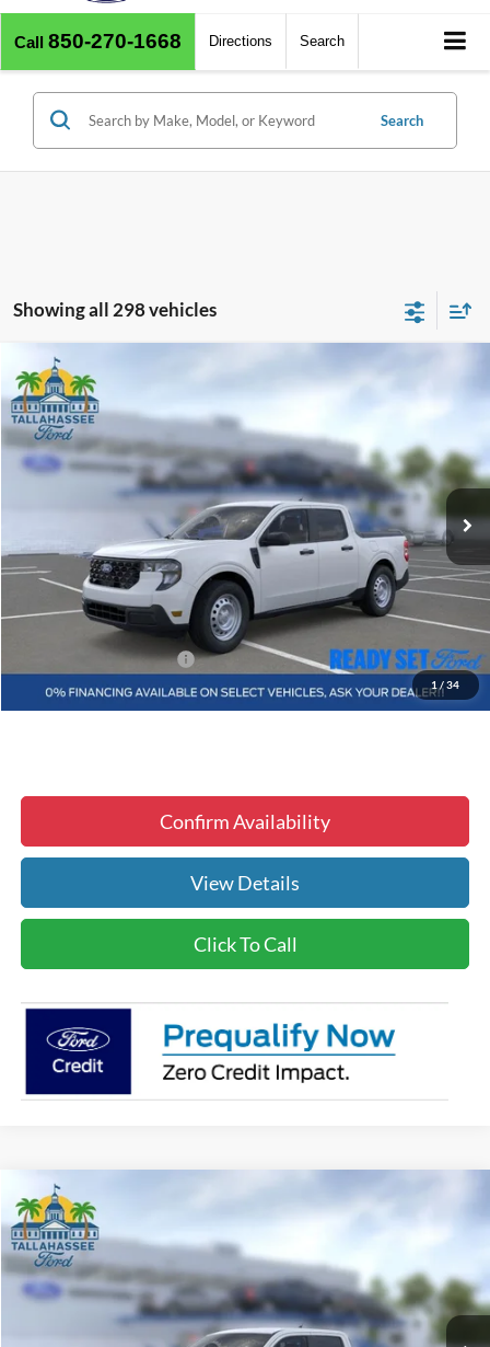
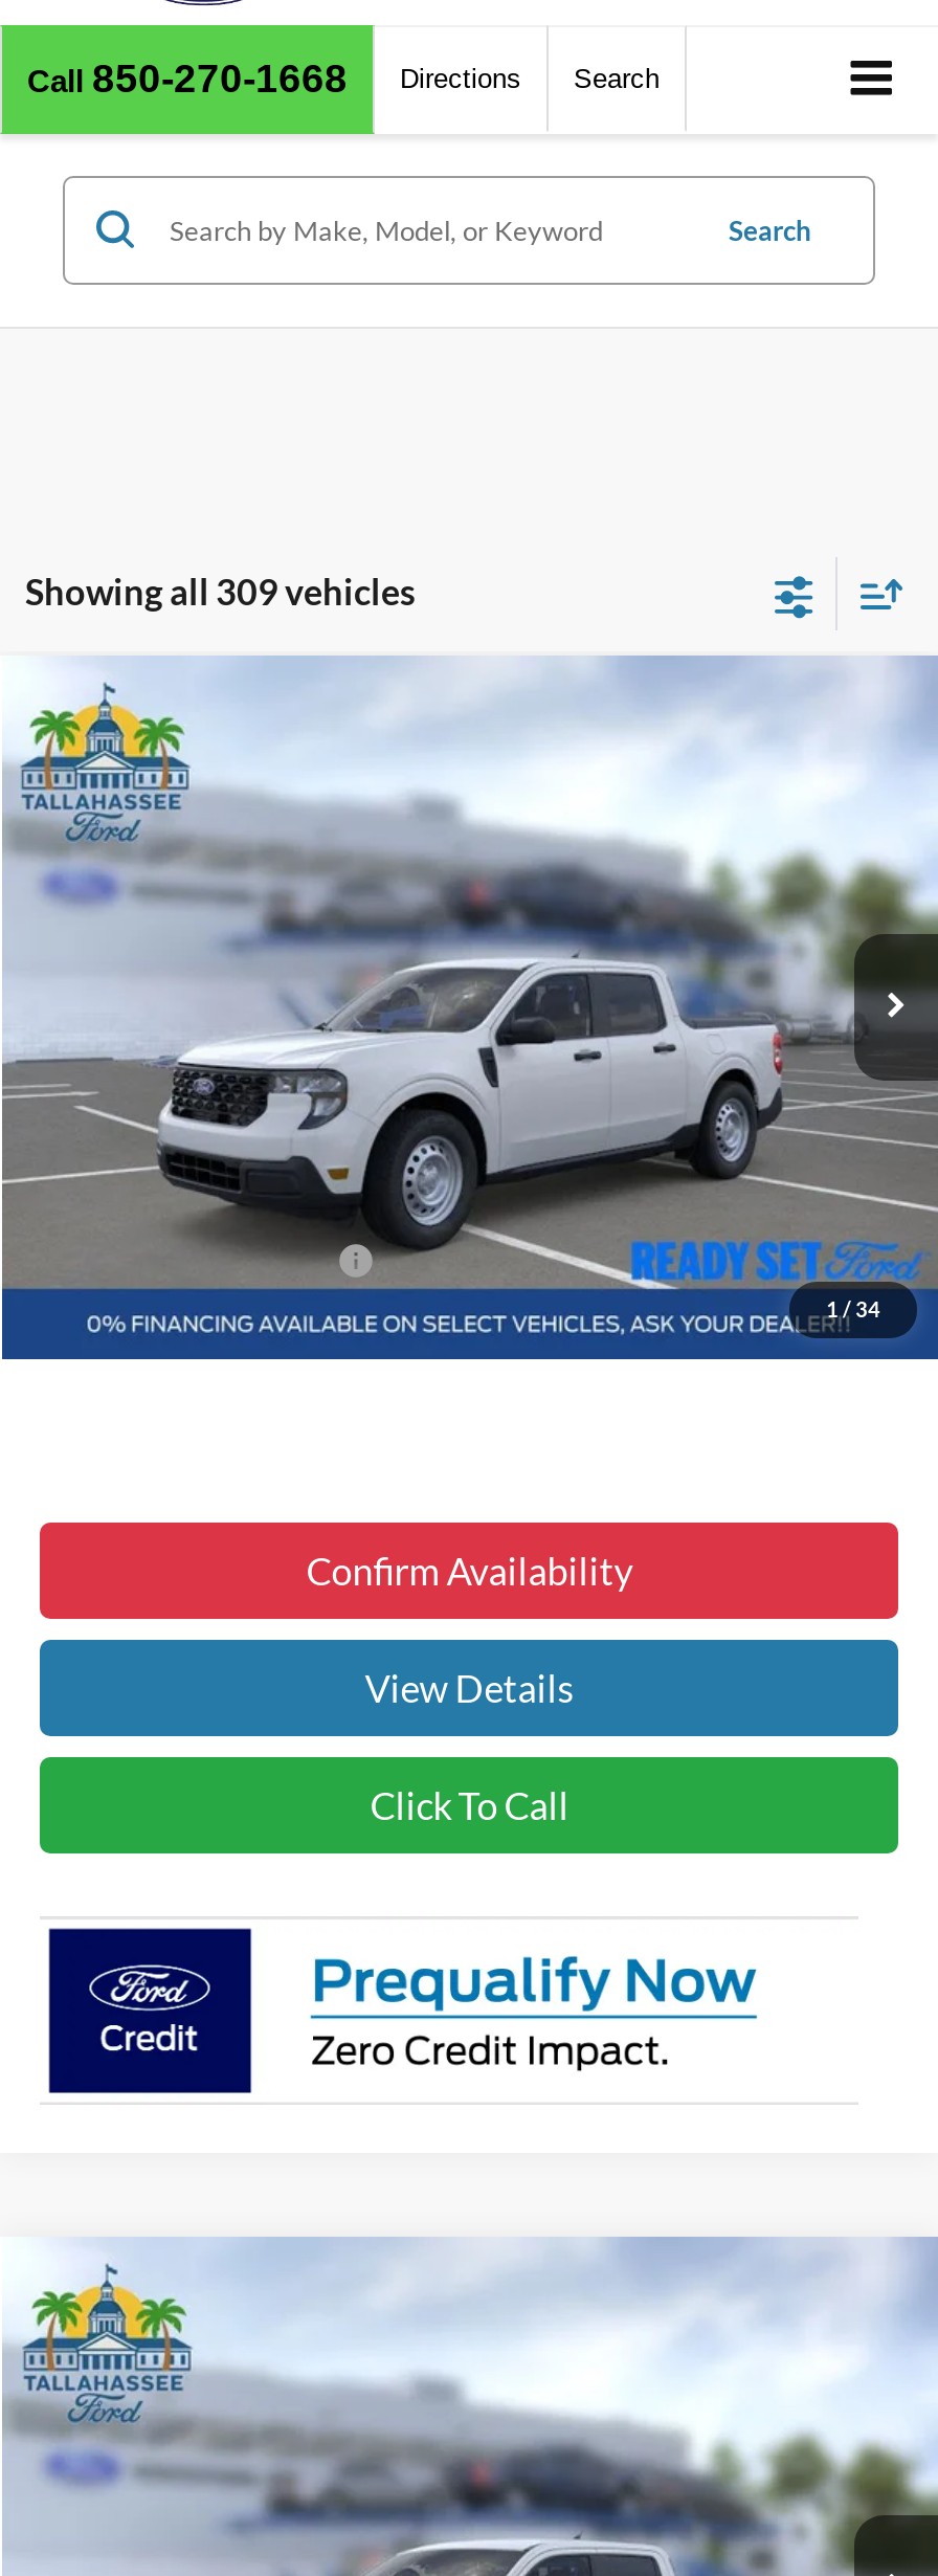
- Showing all 298 vehicles
+ Showing all 309 vehicles
